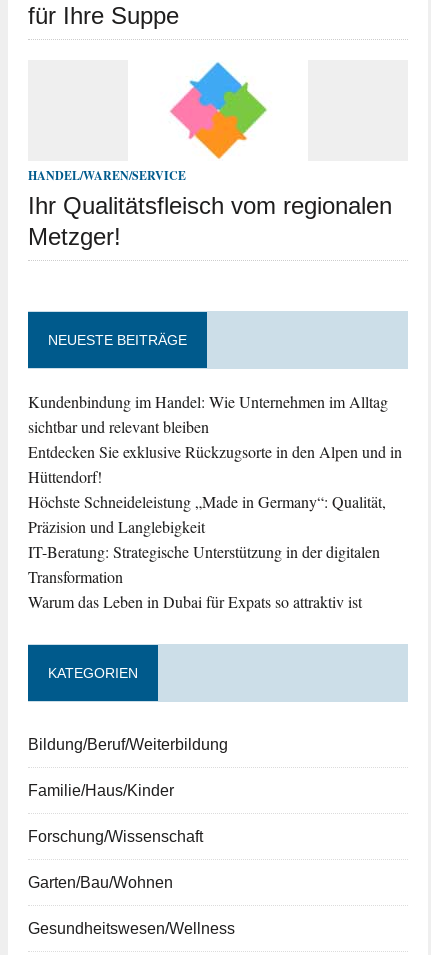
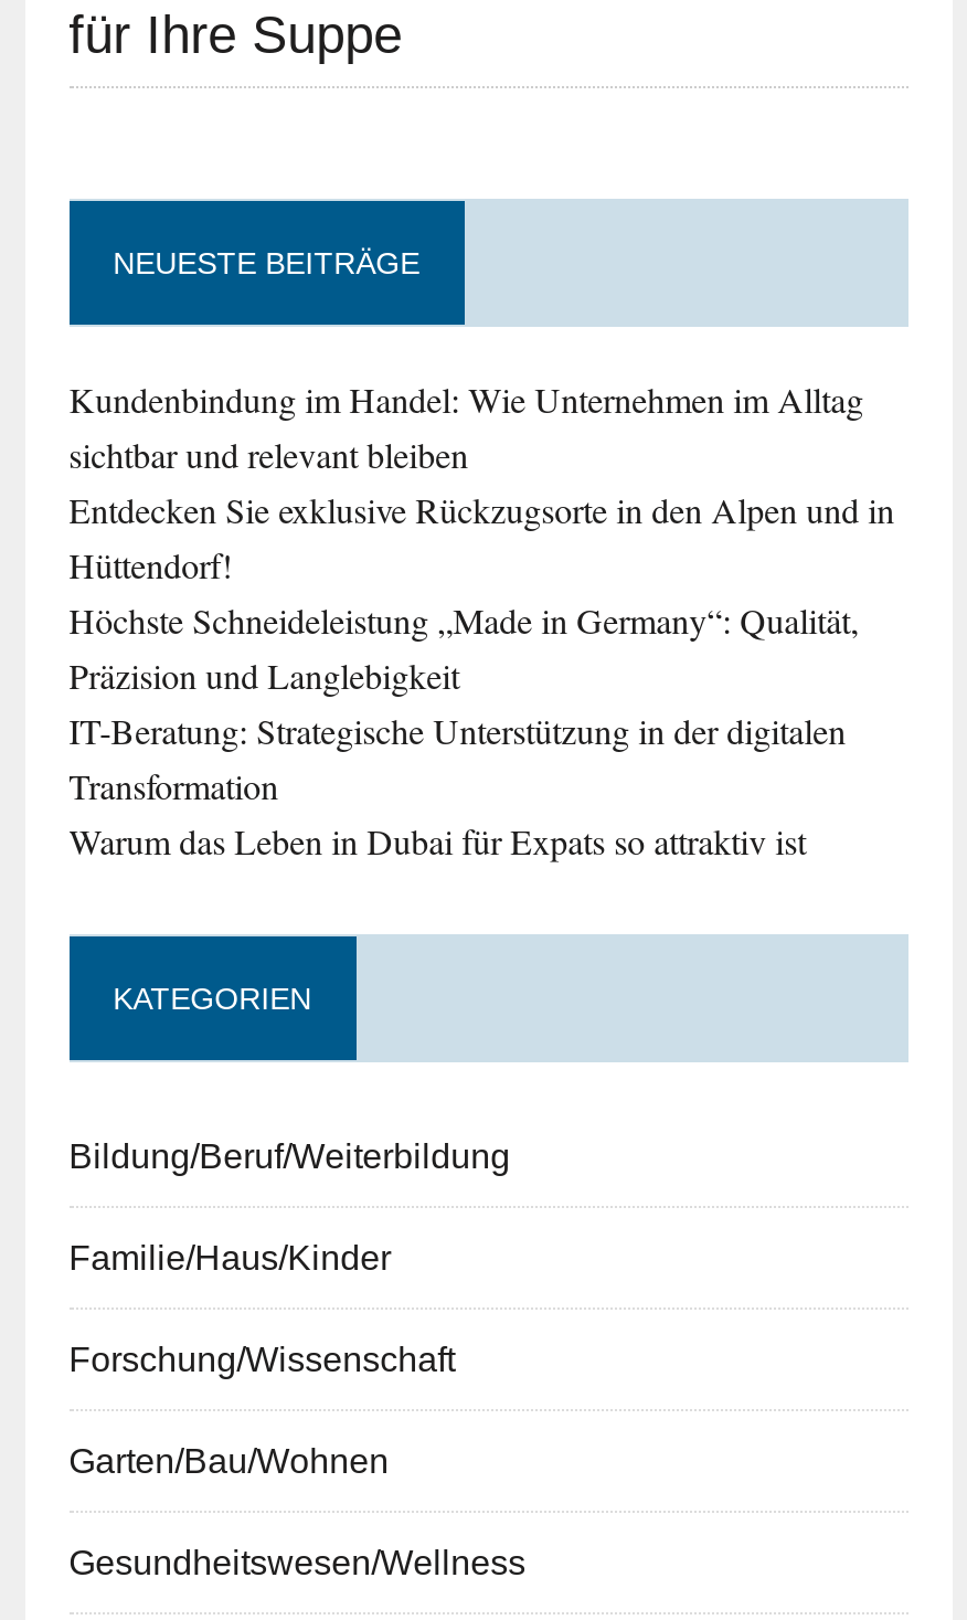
- [image]
- HANDEL/WAREN/SERVICE
- Ihr Qualitätsfleisch vom regionalen
- Metzger!
